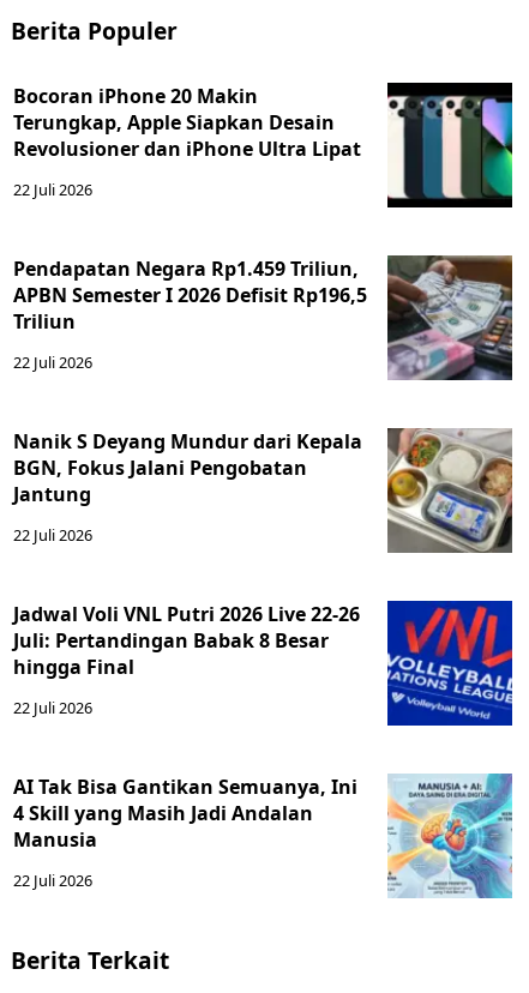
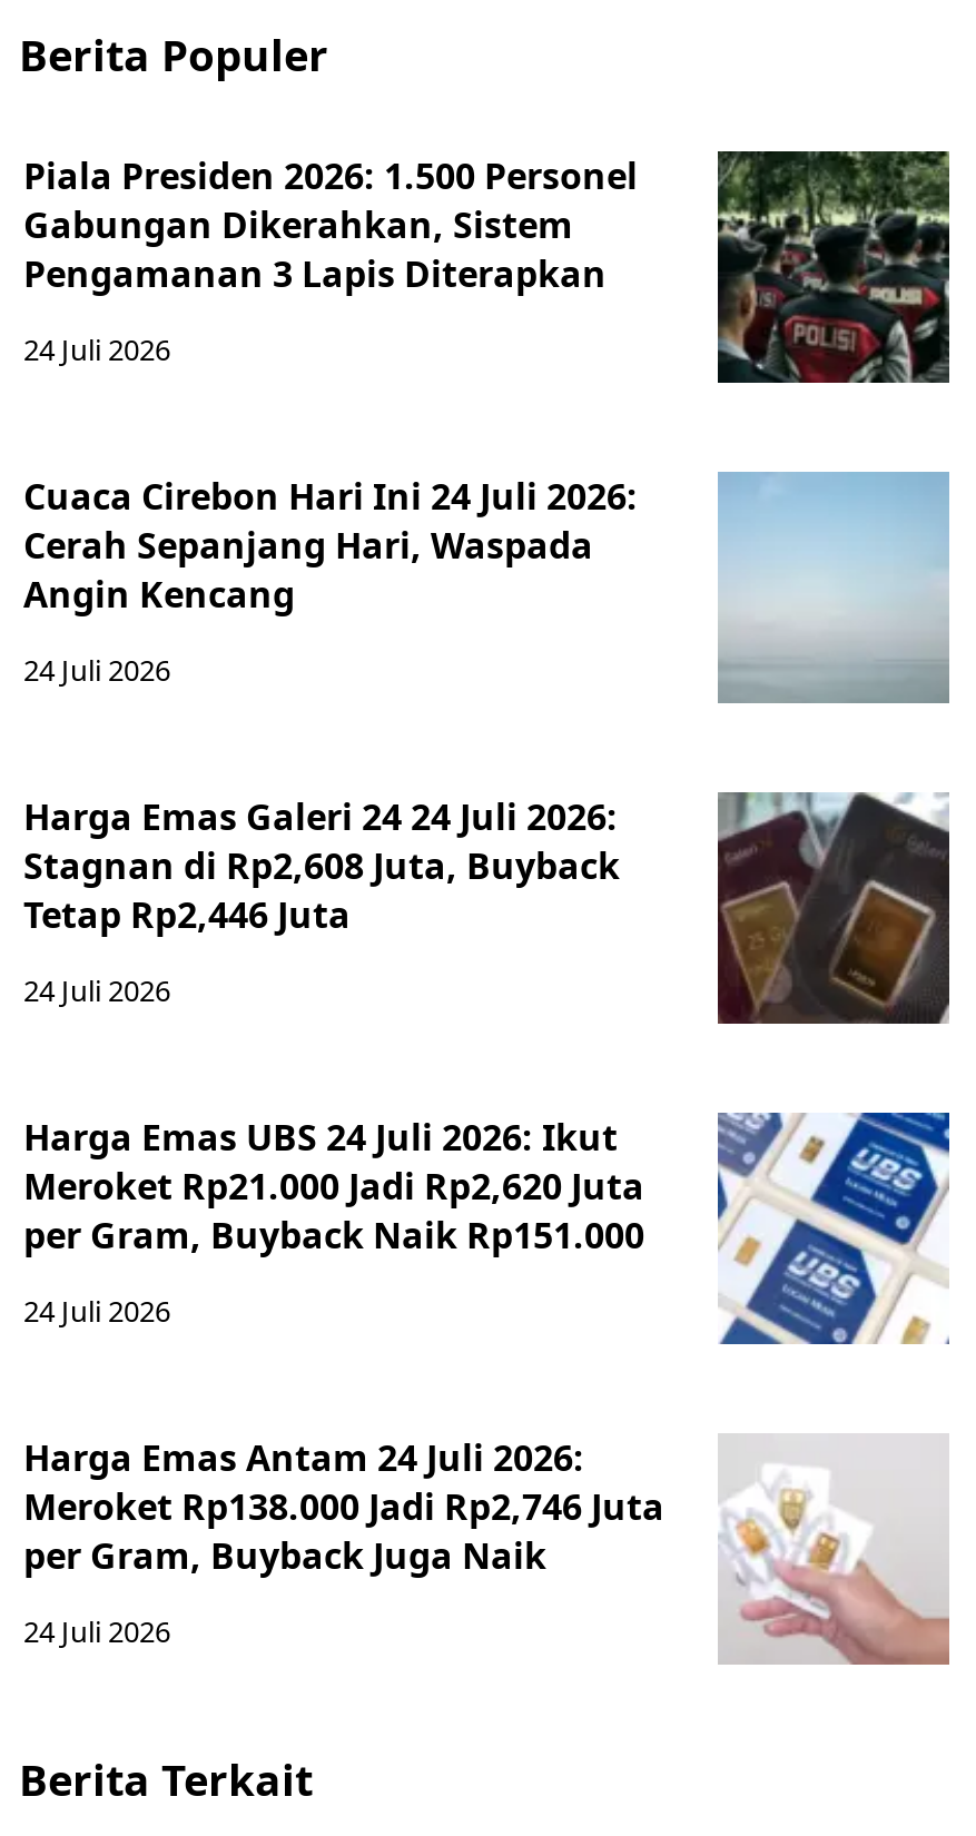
- [image]
- Bocoran iPhone 20 Makin
- Terungkap, Apple Siapkan Desain
- Revolusioner dan iPhone Ultra Lipat
+ [image]
+ Piala Presiden 2026: 1.500 Personel
+ Gabungan Dikerahkan, Sistem
+ Pengamanan 3 Lapis Diterapkan

- 22 Juli 2026
+ 24 Juli 2026

- [image]
- Pendapatan Negara Rp1.459 Triliun,
- APBN Semester I 2026 Defisit Rp196,5
- Triliun
+ [image]
+ Cuaca Cirebon Hari Ini 24 Juli 2026:
+ Cerah Sepanjang Hari, Waspada
+ Angin Kencang

- 22 Juli 2026
+ 24 Juli 2026

- Nanik S Deyang Mundur dari Kepala
- BGN, Fokus Jalani Pengobatan
- Jantung
+ Harga Emas Galeri 24 24 Juli 2026:
+ Stagnan di Rp2,608 Juta, Buyback
+ Tetap Rp2,446 Juta

- [image]
+ [image]

- 22 Juli 2026
+ 24 Juli 2026

- [image]
- Jadwal Voli VNL Putri 2026 Live 22-26
- Juli: Pertandingan Babak 8 Besar
- hingga Final
+ [image]
+ Harga Emas UBS 24 Juli 2026: Ikut
+ Meroket Rp21.000 Jadi Rp2,620 Juta
+ per Gram, Buyback Naik Rp151.000

- 22 Juli 2026
+ 24 Juli 2026

- [image]
- AI Tak Bisa Gantikan Semuanya, Ini
- 4 Skill yang Masih Jadi Andalan
- Manusia
+ [image]
+ Harga Emas Antam 24 Juli 2026:
+ Meroket Rp138.000 Jadi Rp2,746 Juta
+ per Gram, Buyback Juga Naik

- 22 Juli 2026
+ 24 Juli 2026
